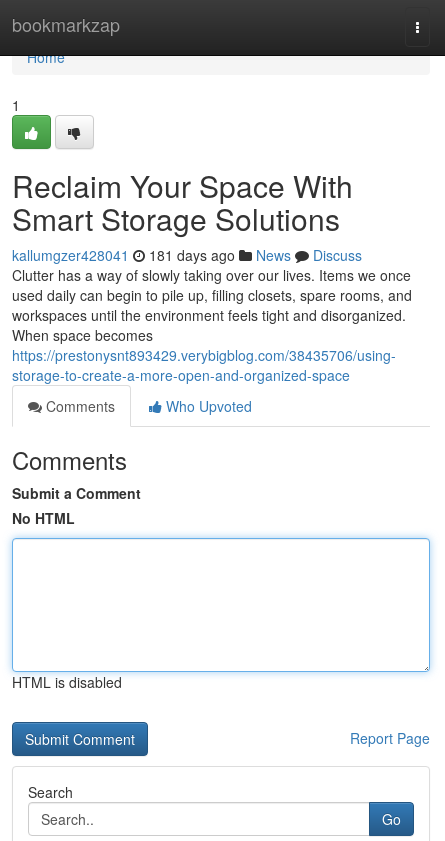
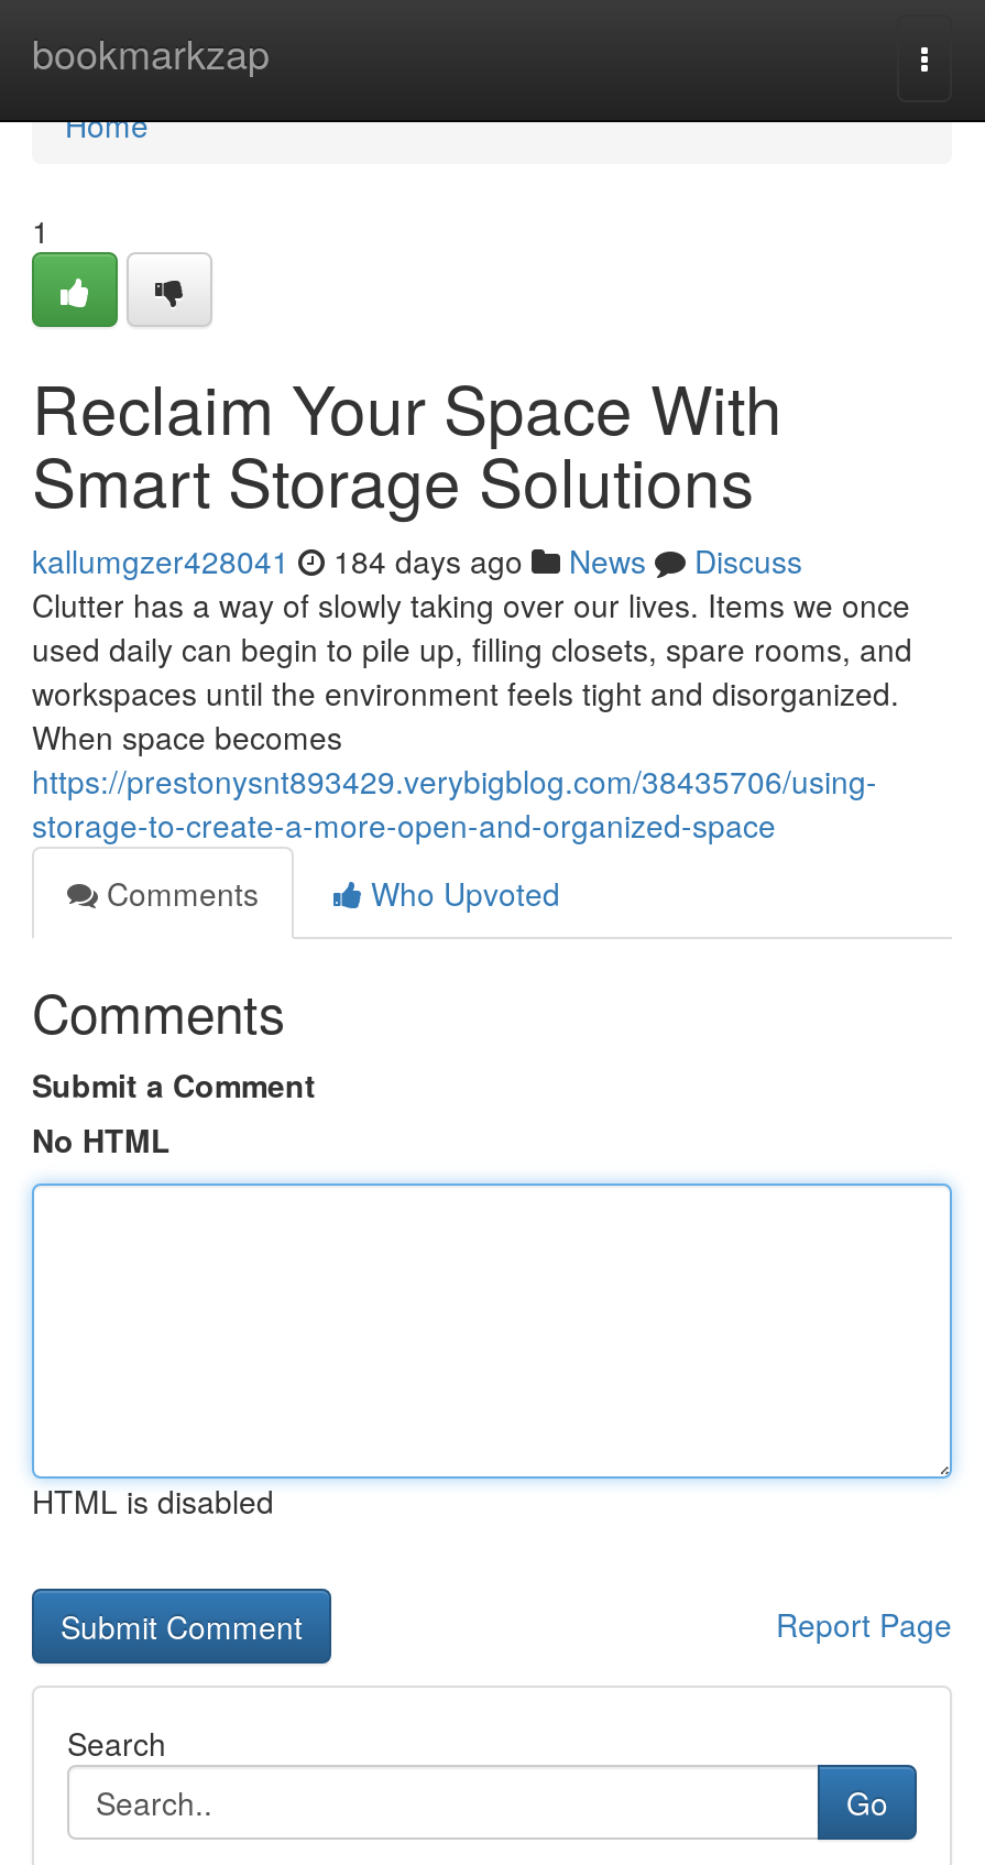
- kallumgzer428041 181 days ago News Discuss
+ kallumgzer428041 184 days ago News Discuss
